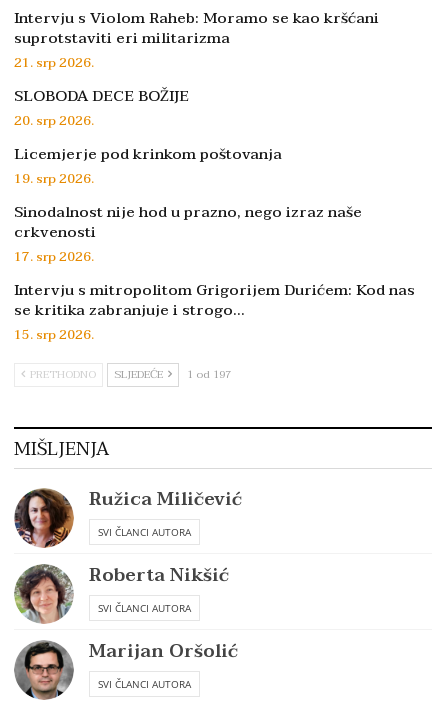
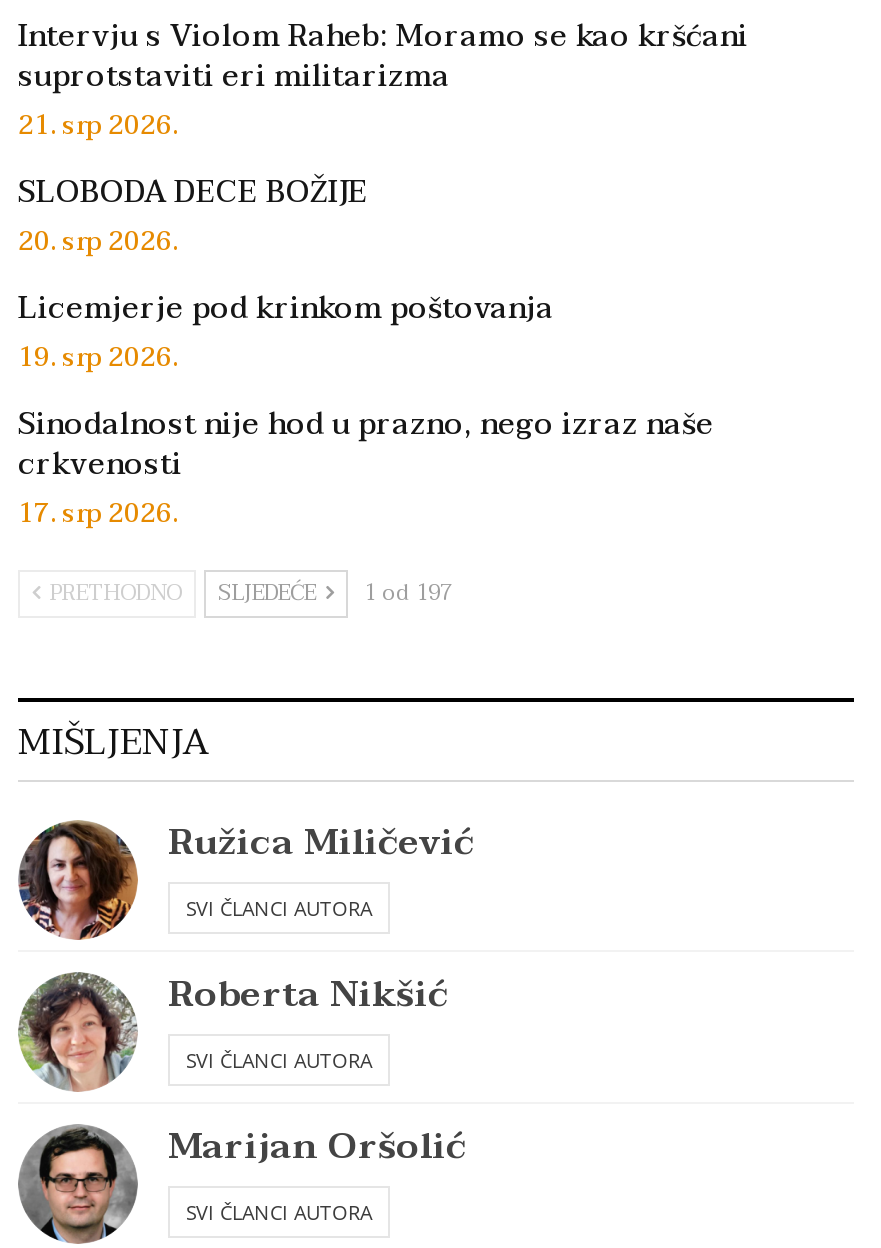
- Intervju s mitropolitom Grigorijem Durićem: Kod nas
- se kritika zabranjuje i strogo…
- 15. srp 2026.
